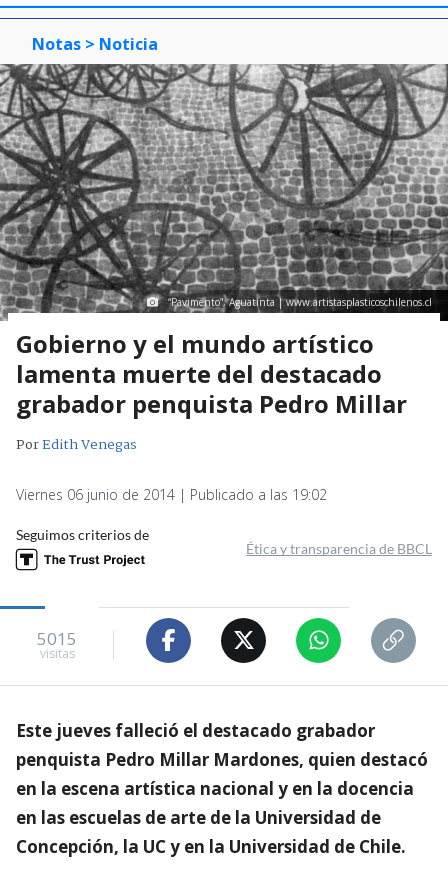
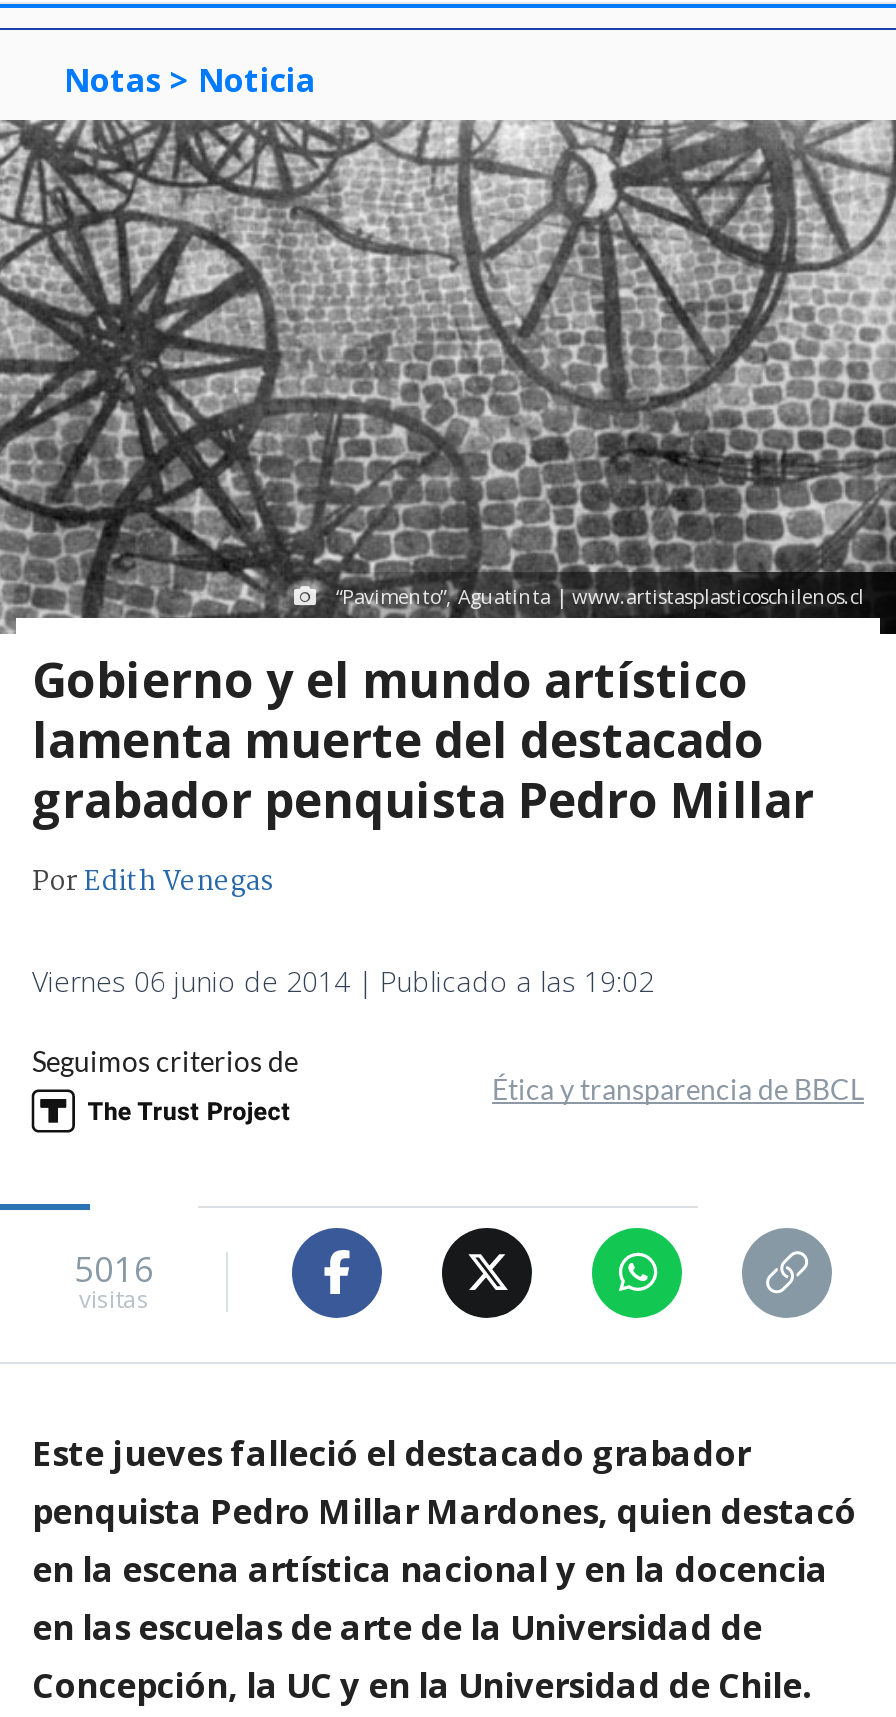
- 5015
+ 5016
